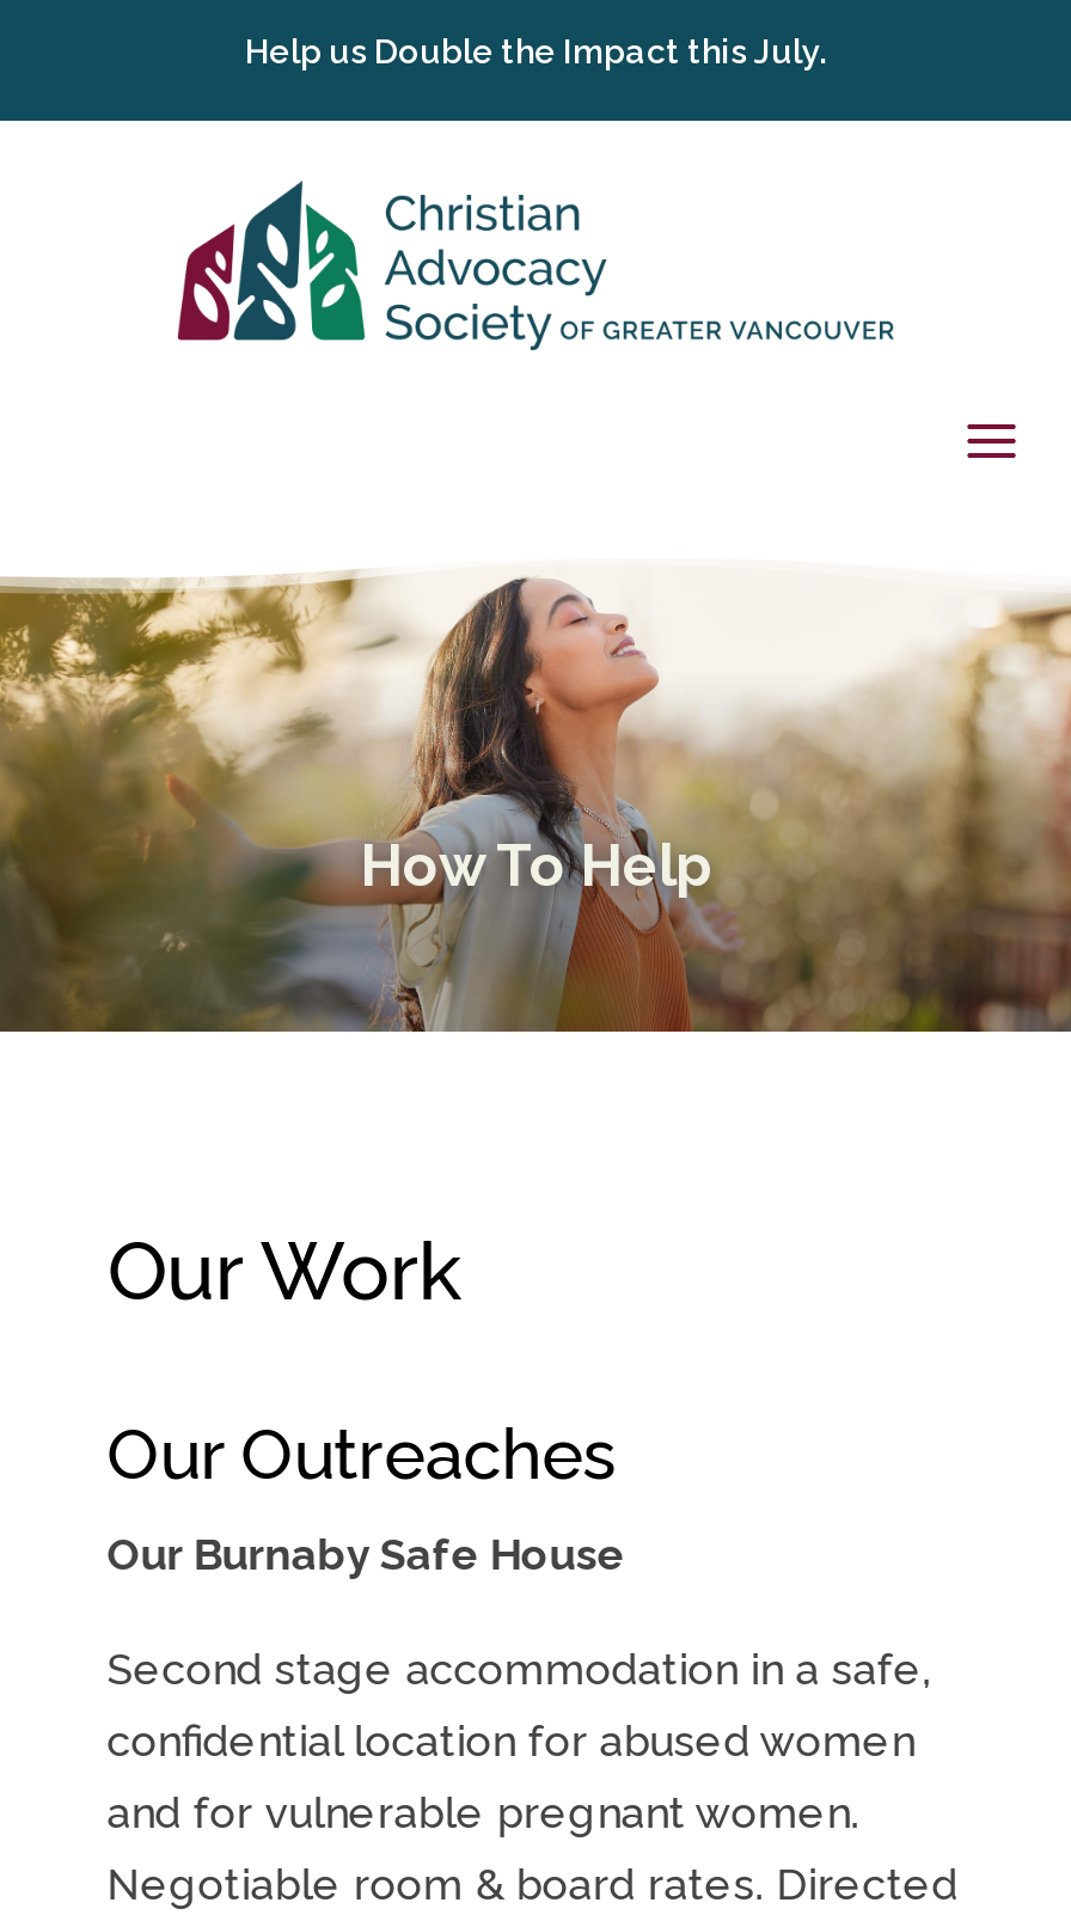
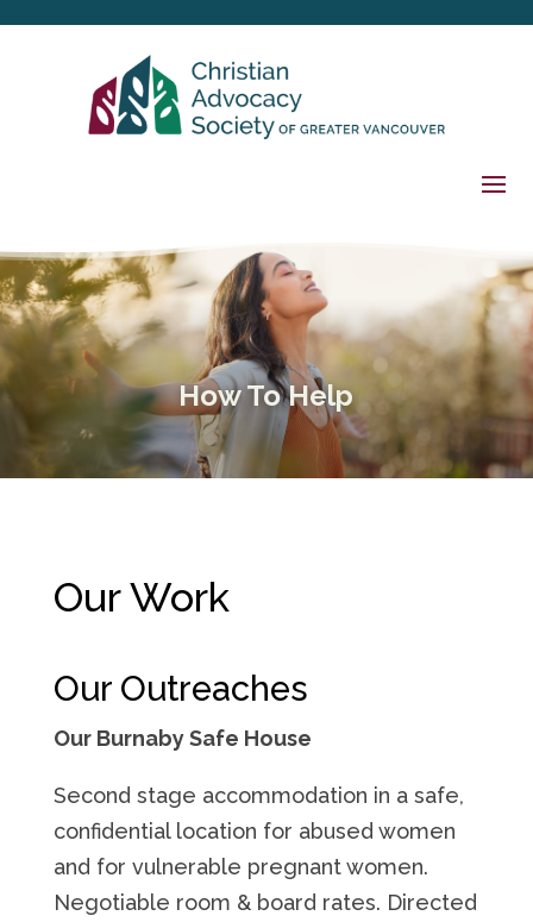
- Help us Double the Impact this July.
